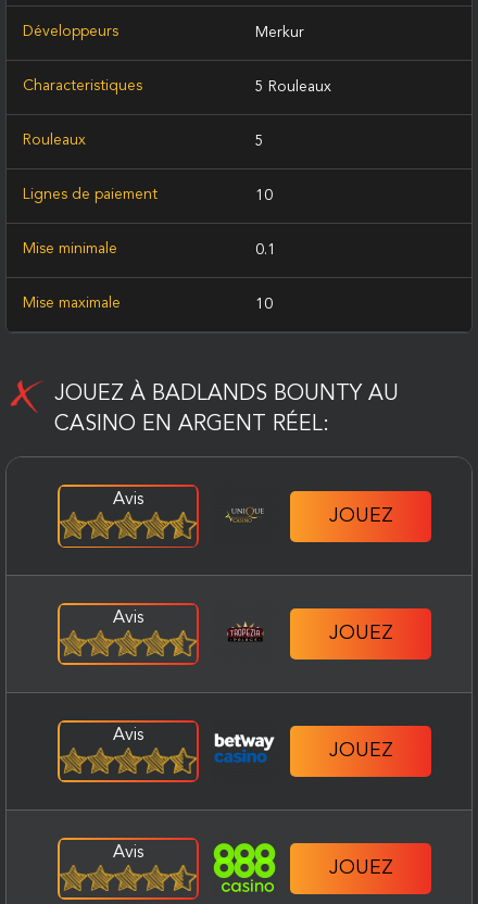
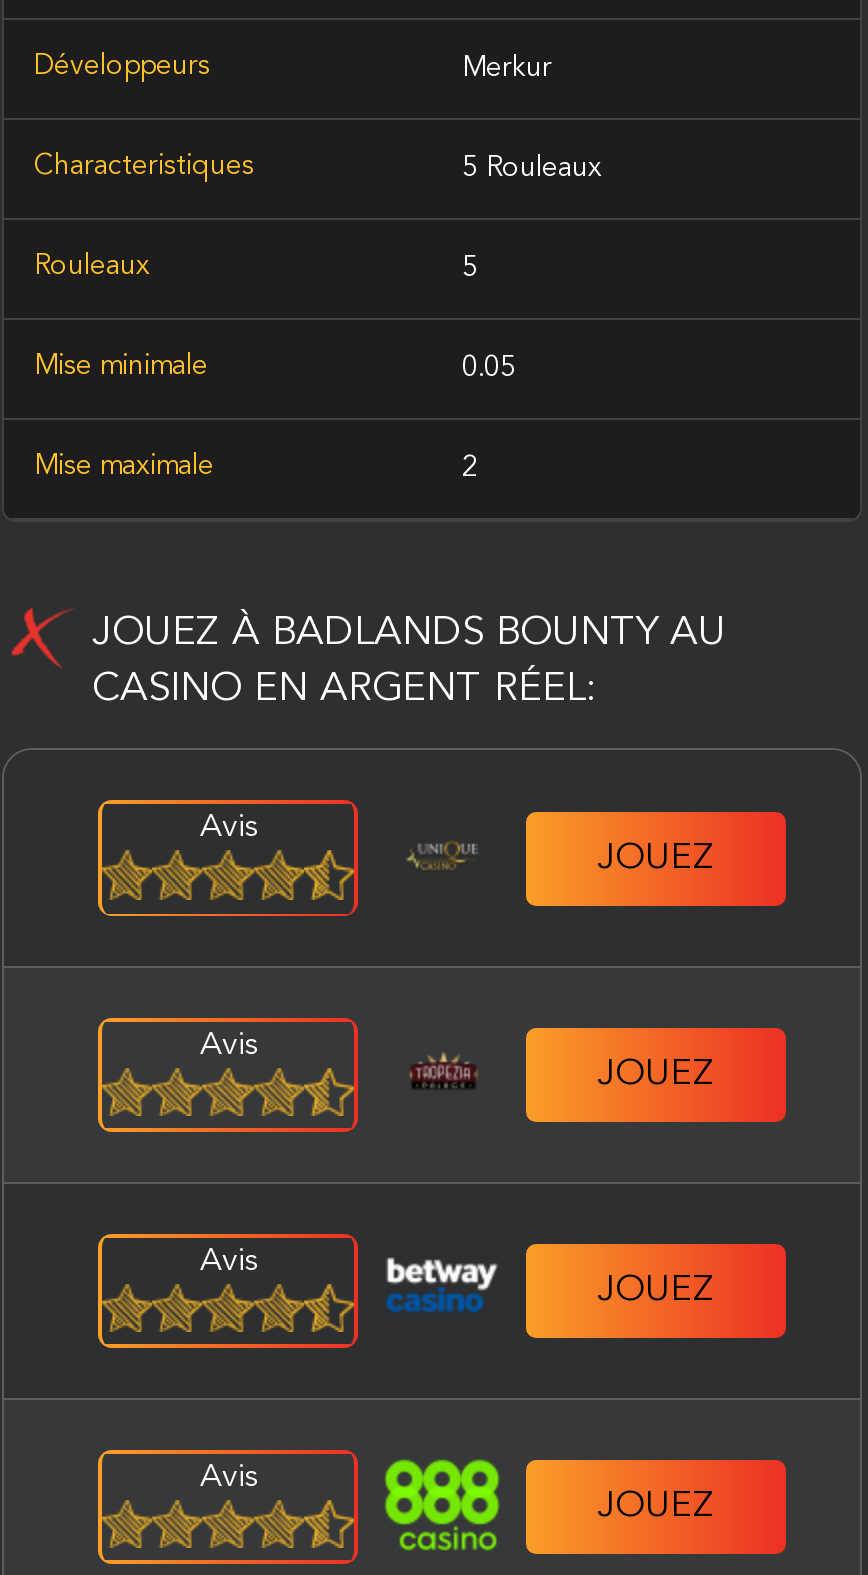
- Lignes de paiement
- 10

- 0.1
+ 0.05

- 10
+ 2
